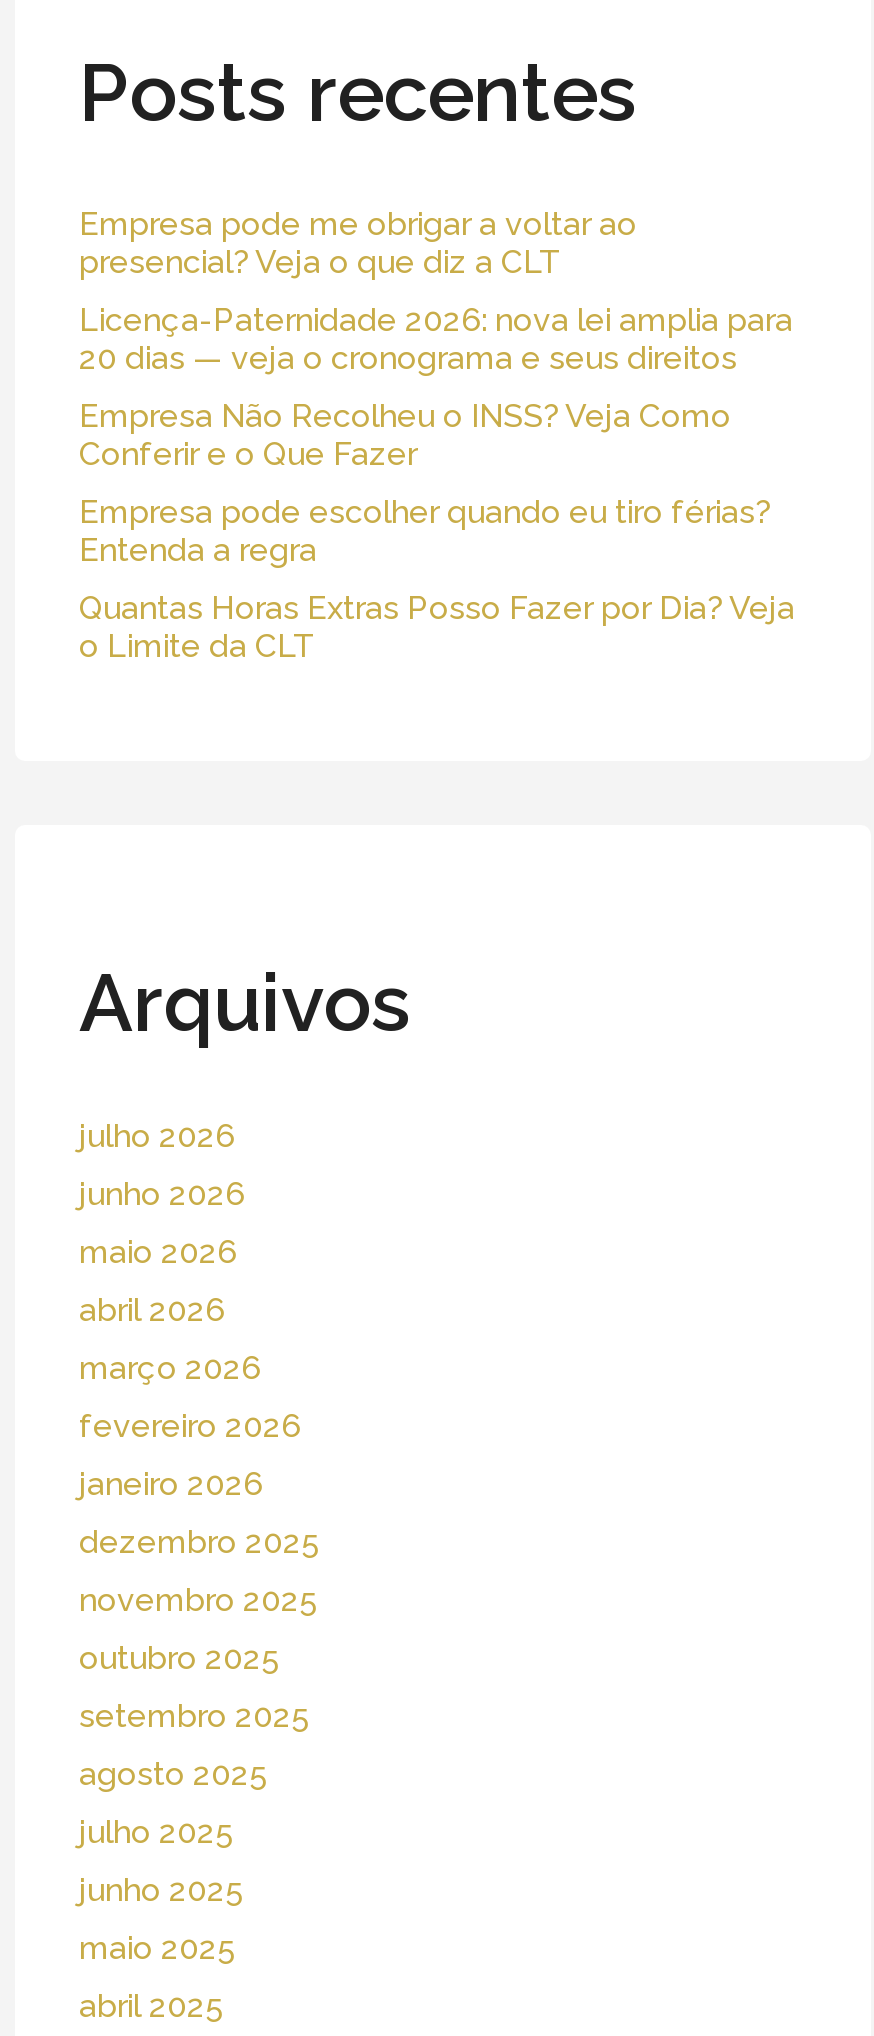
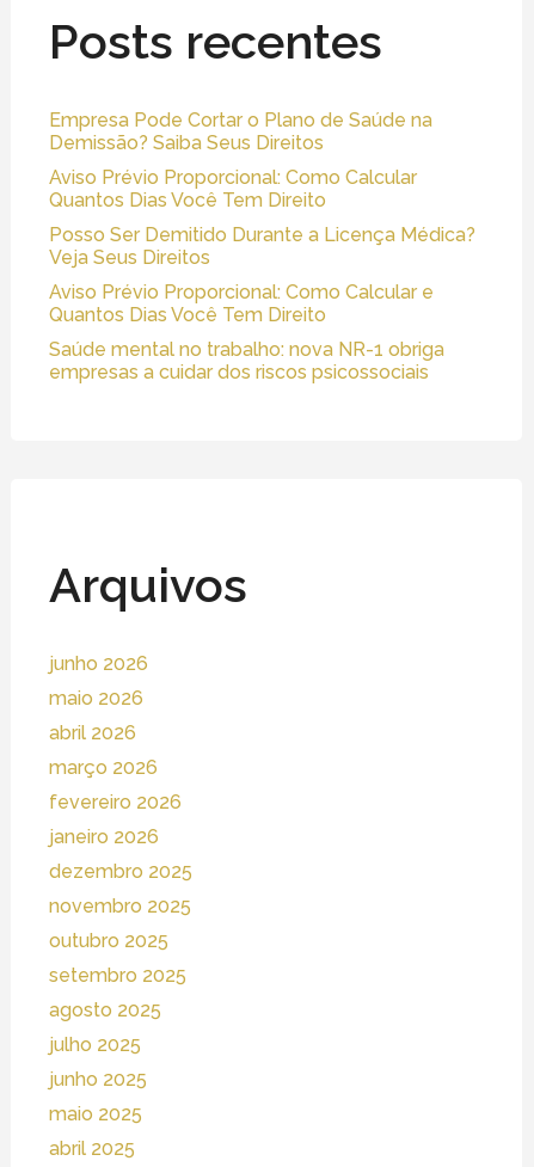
- Empresa pode me obrigar a voltar ao
- presencial? Veja o que diz a CLT
+ Empresa Pode Cortar o Plano de Saúde na
+ Demissão? Saiba Seus Direitos

- Licença-Paternidade 2026: nova lei amplia para
- 20 dias — veja o cronograma e seus direitos
+ Aviso Prévio Proporcional: Como Calcular
+ Quantos Dias Você Tem Direito

- Empresa Não Recolheu o INSS? Veja Como
- Conferir e o Que Fazer
+ Posso Ser Demitido Durante a Licença Médica?
+ Veja Seus Direitos

- Empresa pode escolher quando eu tiro férias?
- Entenda a regra
+ Aviso Prévio Proporcional: Como Calcular e
+ Quantos Dias Você Tem Direito

- Quantas Horas Extras Posso Fazer por Dia? Veja
- o Limite da CLT
+ Saúde mental no trabalho: nova NR-1 obriga
+ empresas a cuidar dos riscos psicossociais

- julho 2026
